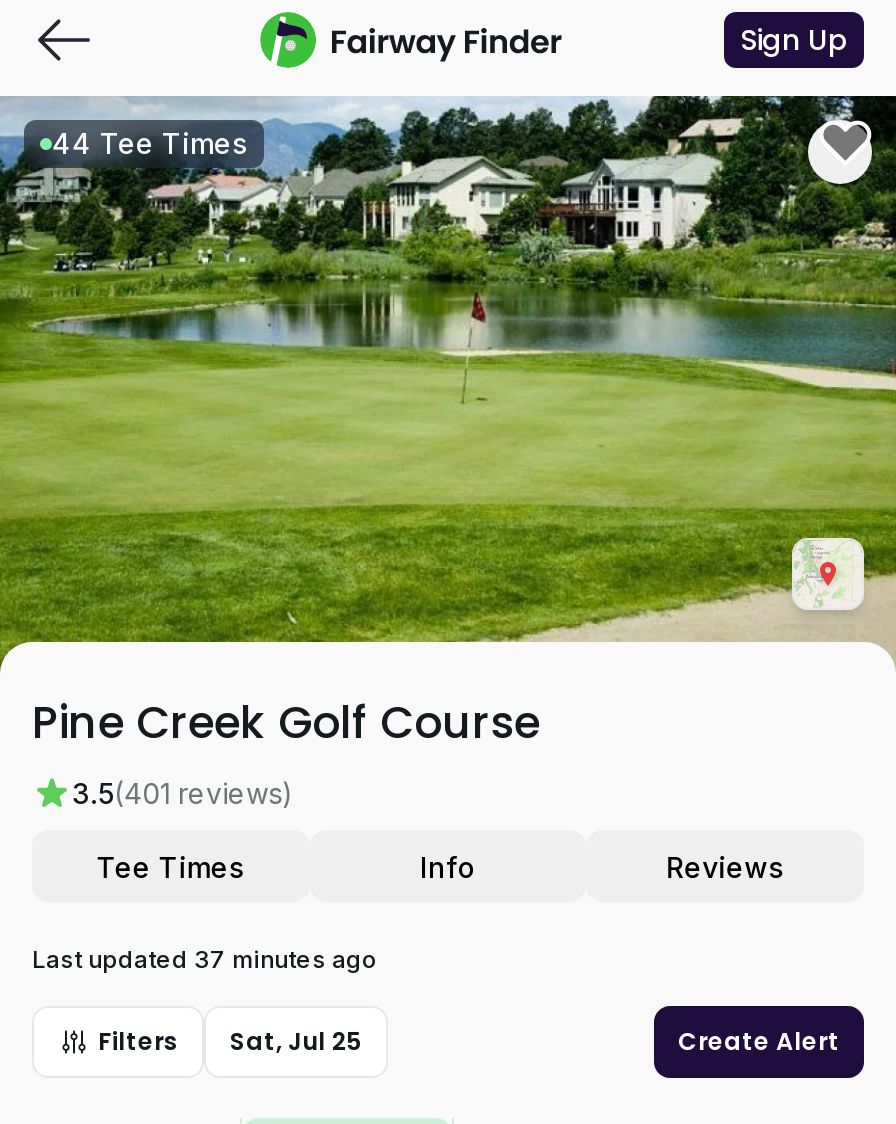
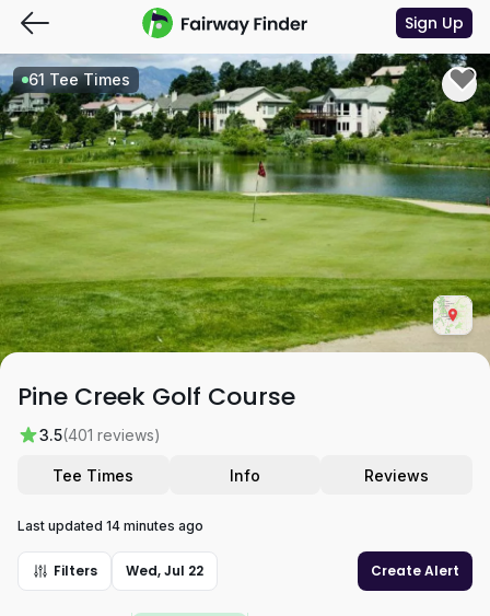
- 44 Tee Times
+ 61 Tee Times

- Last updated 37 minutes ago
+ Last updated 14 minutes ago

- Filters Sat, Jul 25
+ Filters Wed, Jul 22
